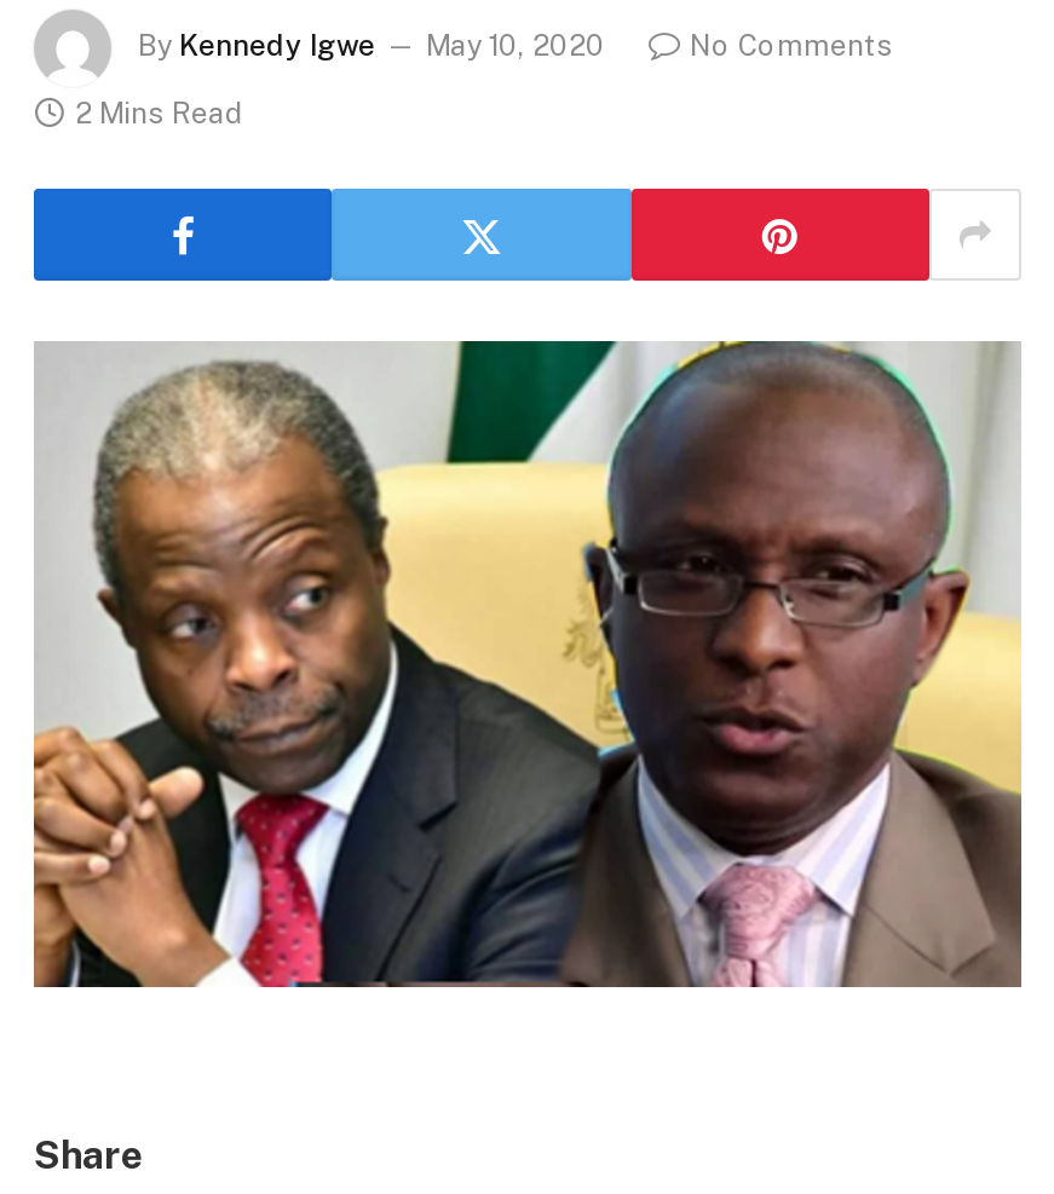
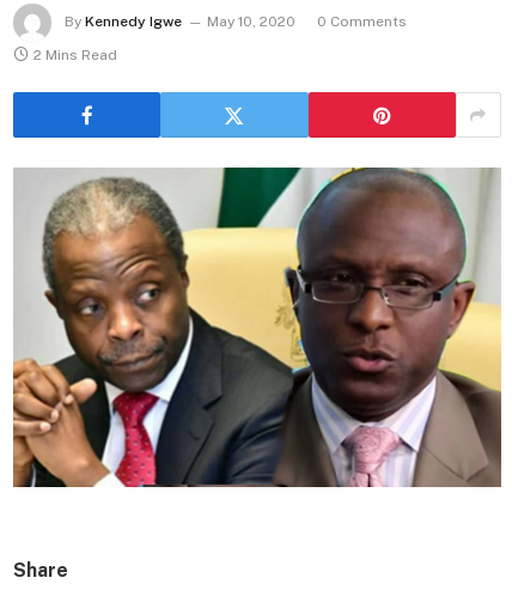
- No Comments
+ 0 Comments
